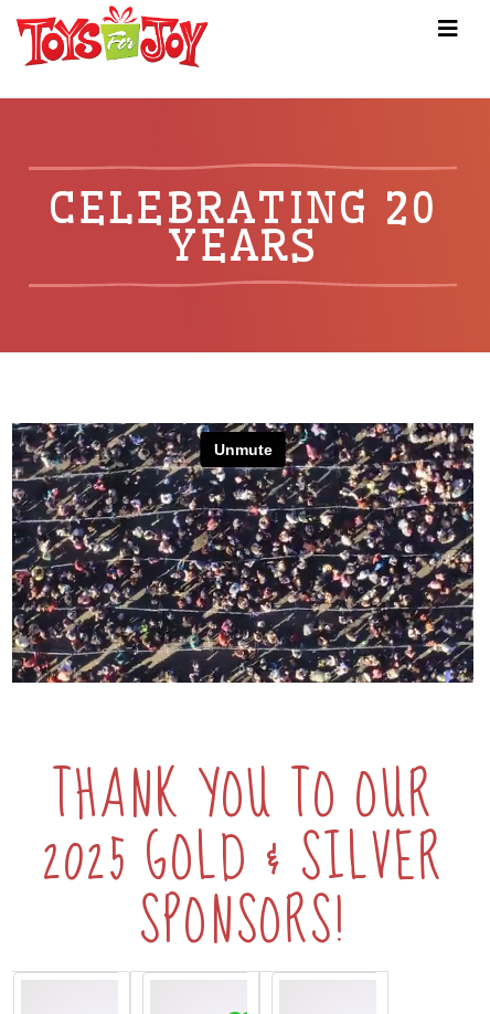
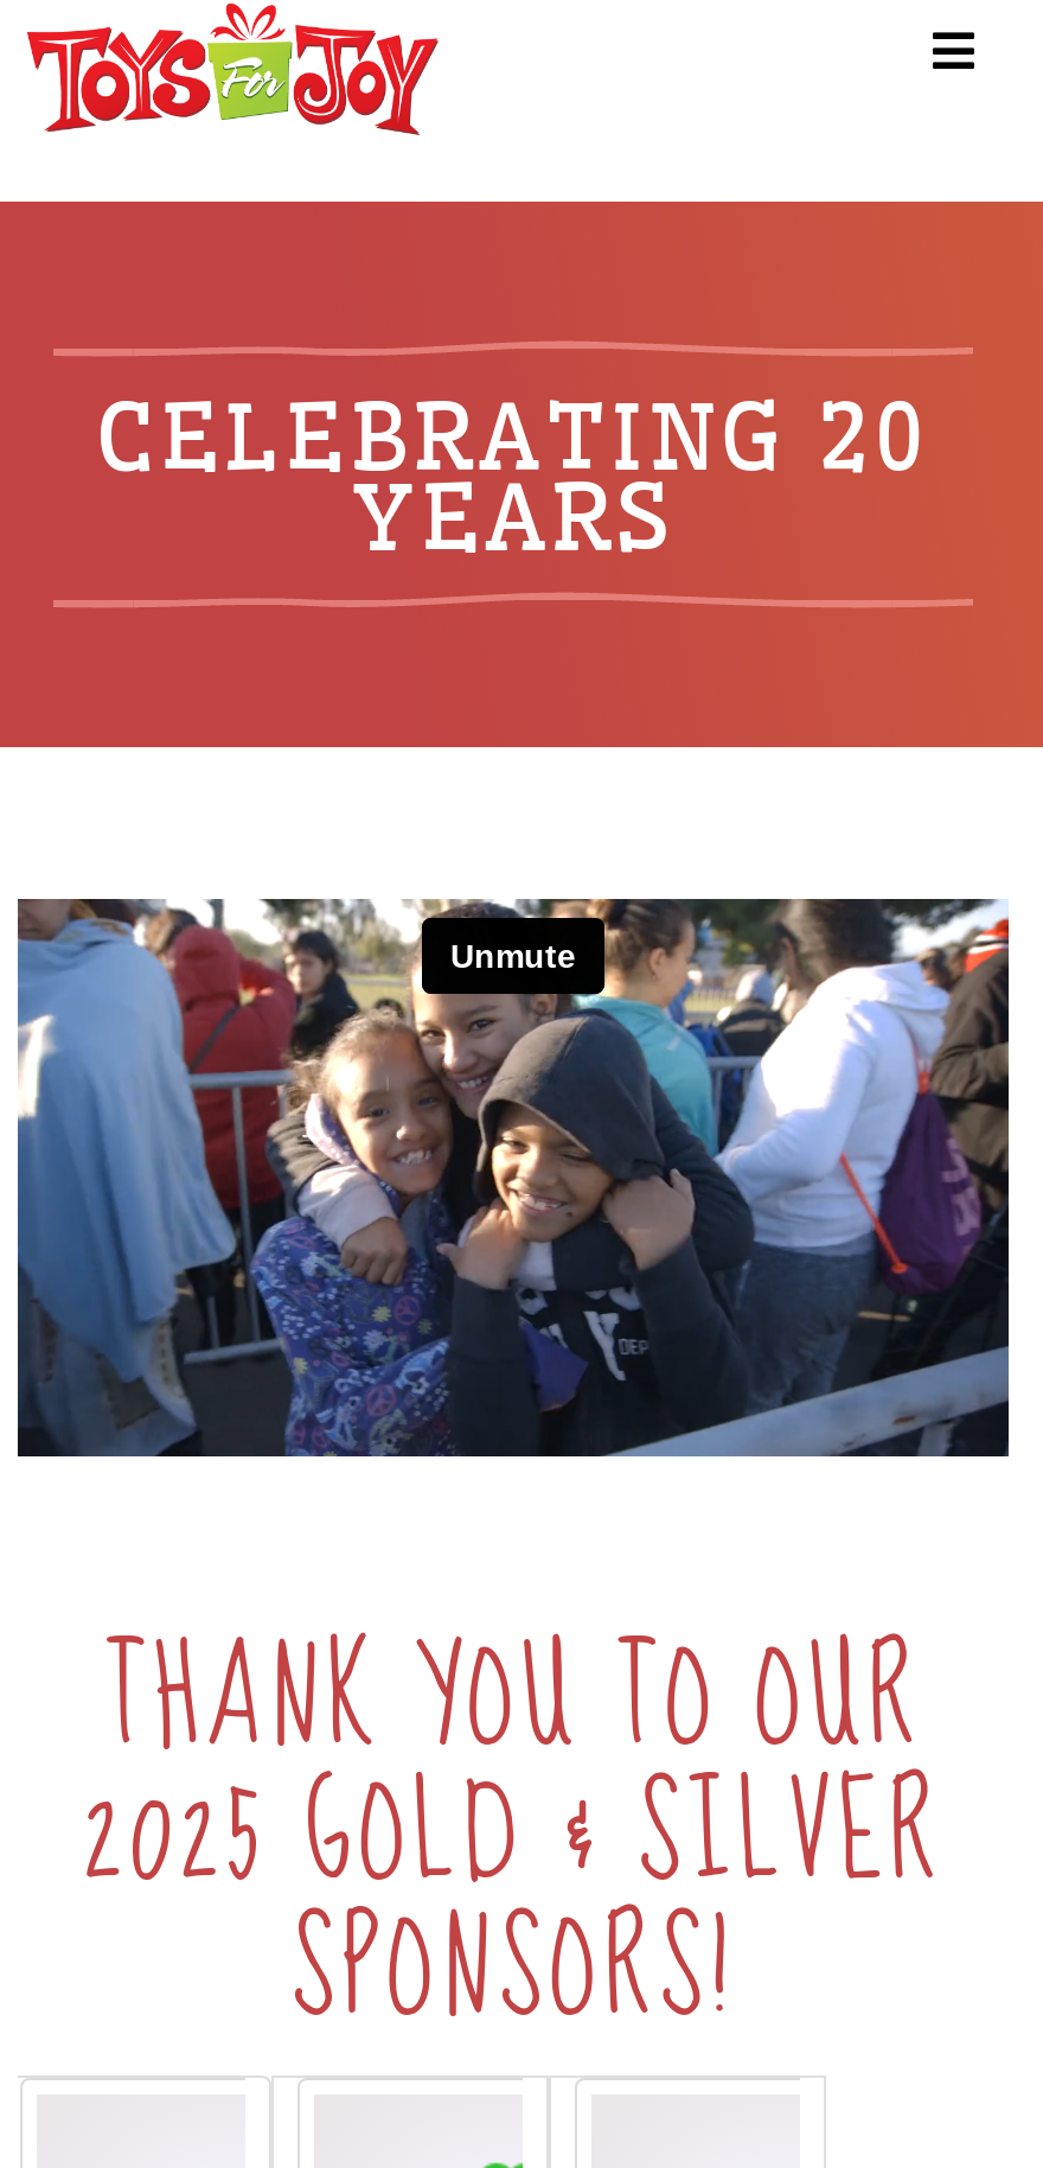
- [image]
+ [image]
